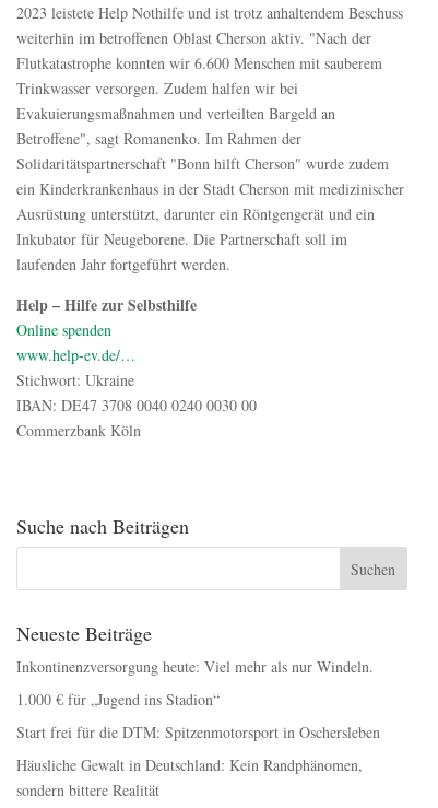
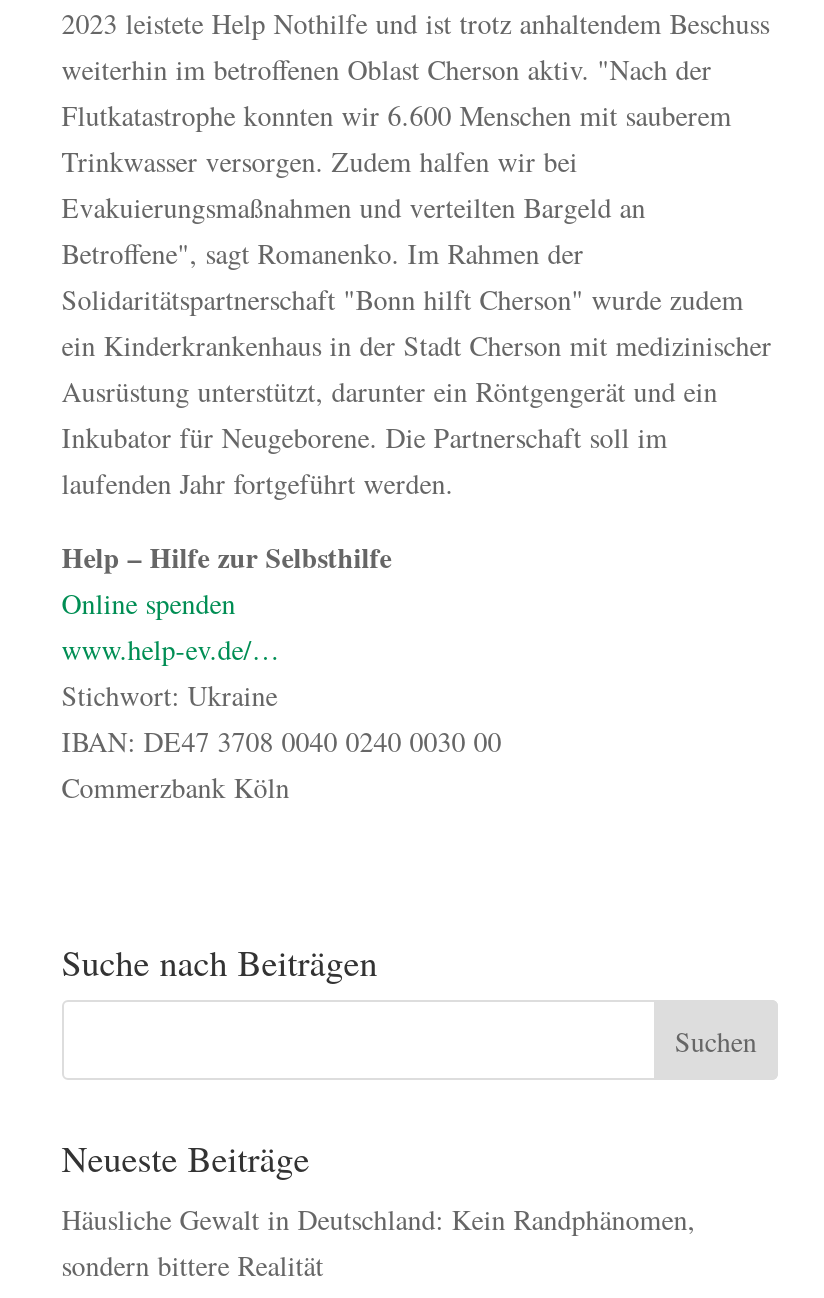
- Inkontinenzversorgung heute: Viel mehr als nur Windeln.
- 1.000 € für „Jugend ins Stadion“
- Start frei für die DTM: Spitzenmotorsport in Oschersleben
